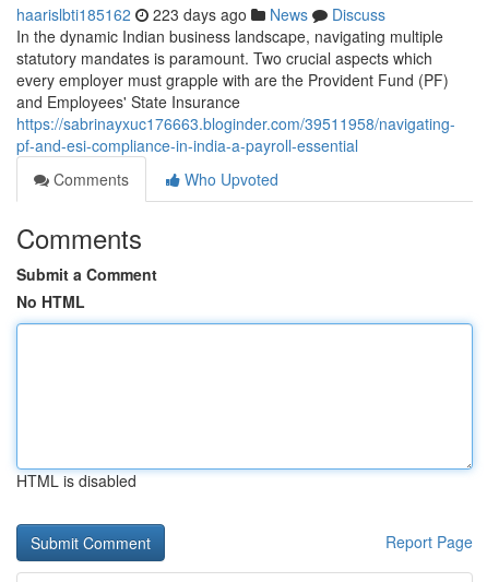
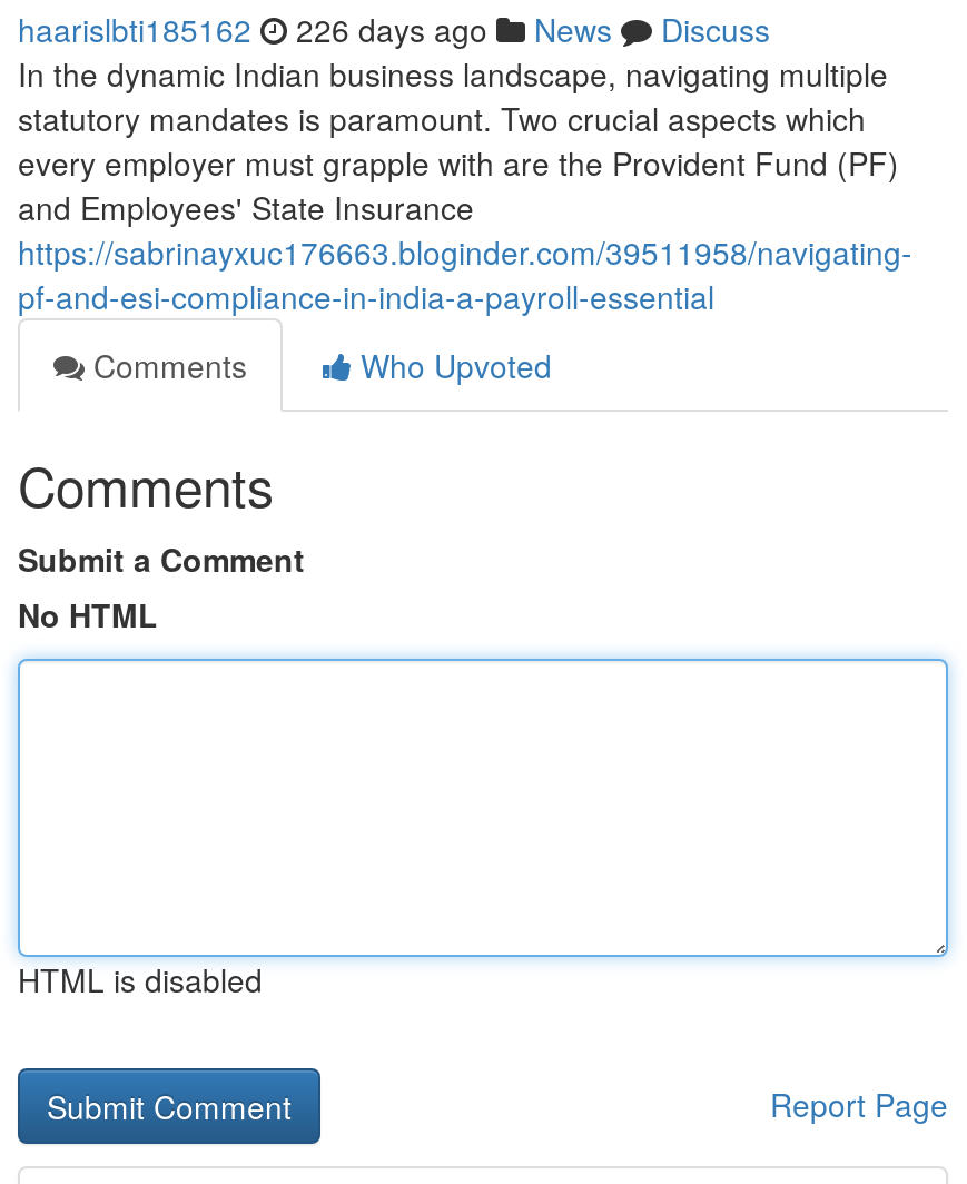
- haarislbti185162 223 days ago News Discuss
+ haarislbti185162 226 days ago News Discuss
